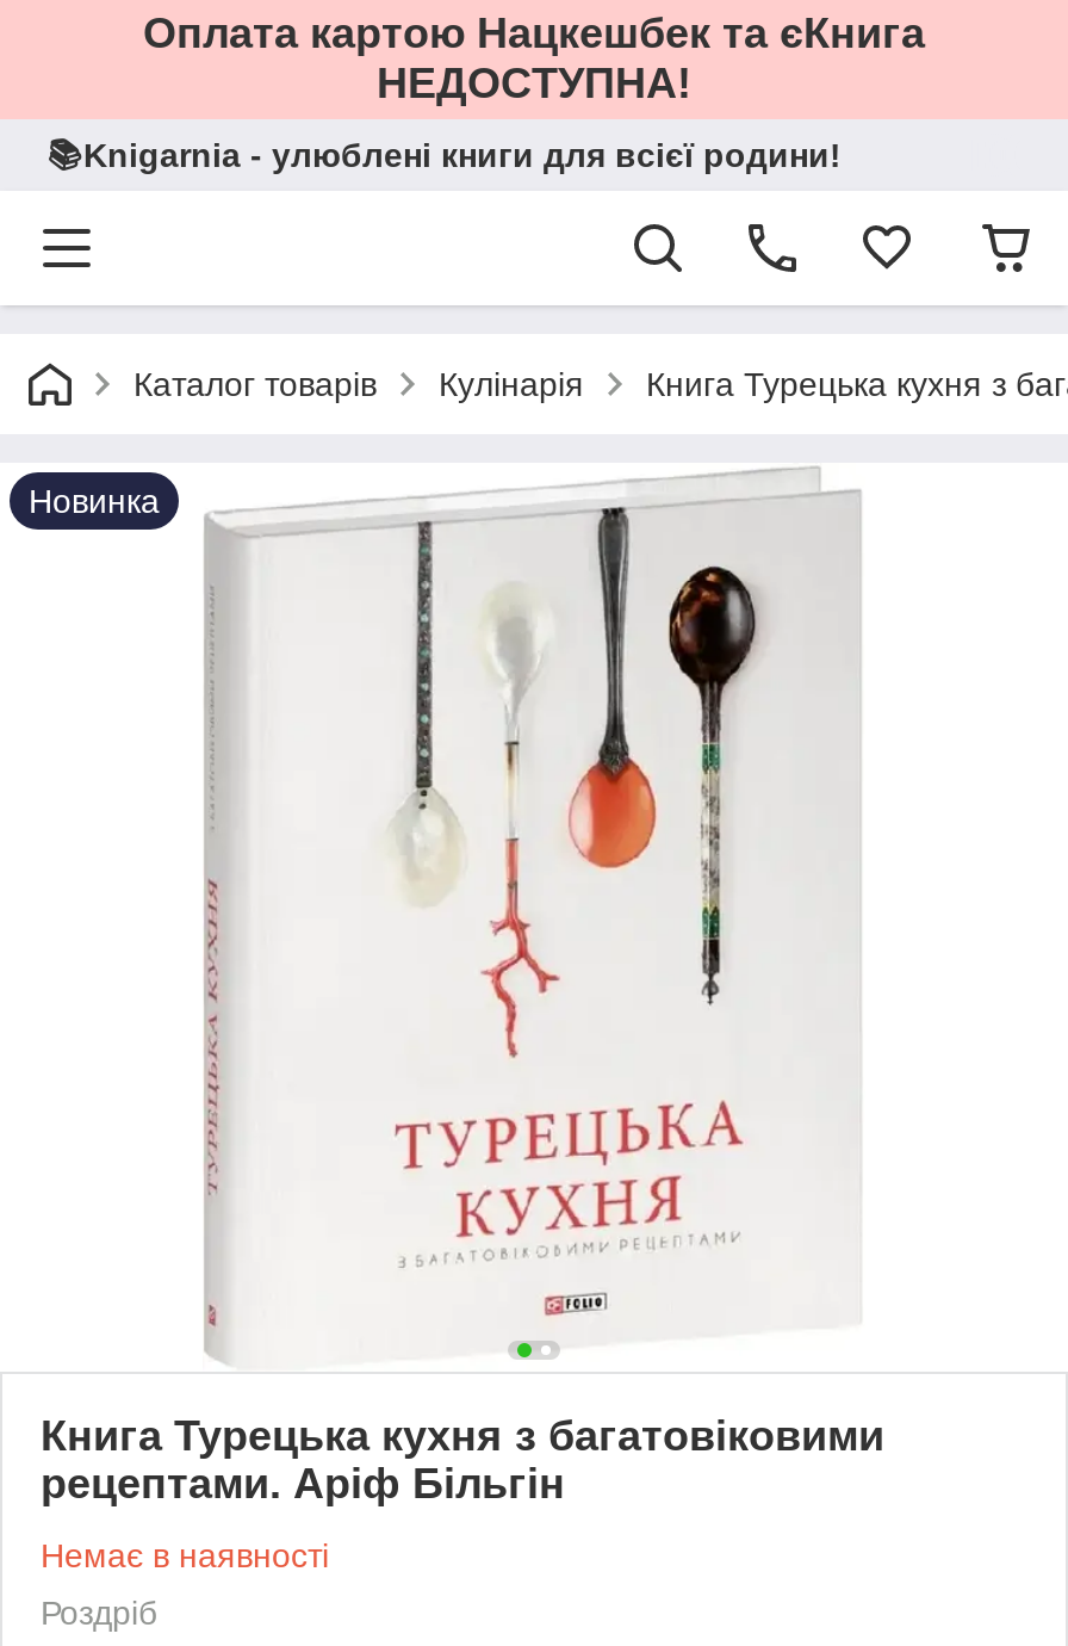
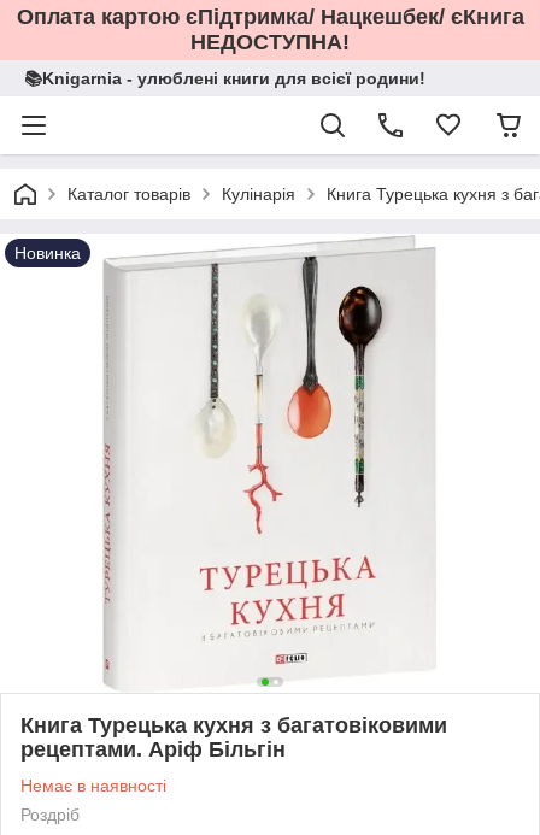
- Оплата картою Нацкешбек та єКнига
+ Оплата картою єПідтримка/ Нацкешбек/ єКнига
